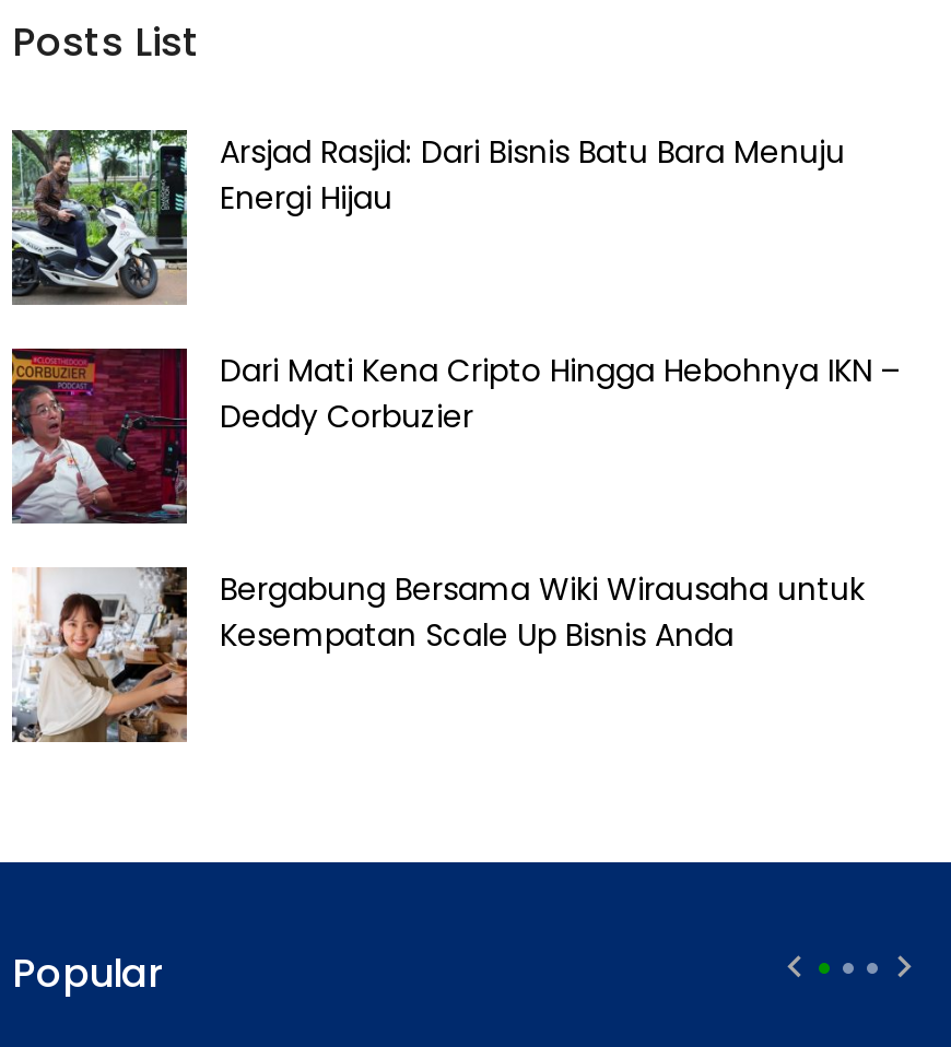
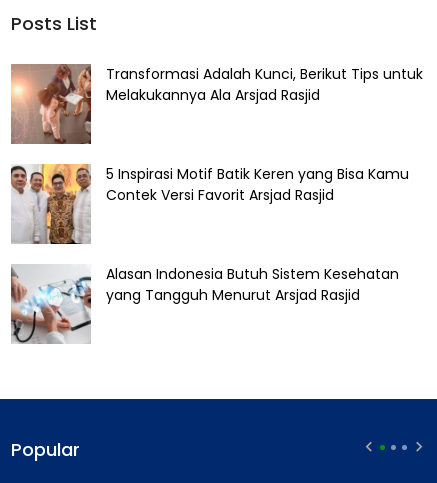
- [image]
- Arsjad Rasjid: Dari Bisnis Batu Bara Menuju
- Energi Hijau
+ [image]
+ Transformasi Adalah Kunci, Berikut Tips untuk
+ Melakukannya Ala Arsjad Rasjid

- [image]
- Dari Mati Kena Cripto Hingga Hebohnya IKN –
- Deddy Corbuzier
+ [image]
+ 5 Inspirasi Motif Batik Keren yang Bisa Kamu
+ Contek Versi Favorit Arsjad Rasjid

- [image]
- Bergabung Bersama Wiki Wirausaha untuk
- Kesempatan Scale Up Bisnis Anda
+ [image]
+ Alasan Indonesia Butuh Sistem Kesehatan
+ yang Tangguh Menurut Arsjad Rasjid
